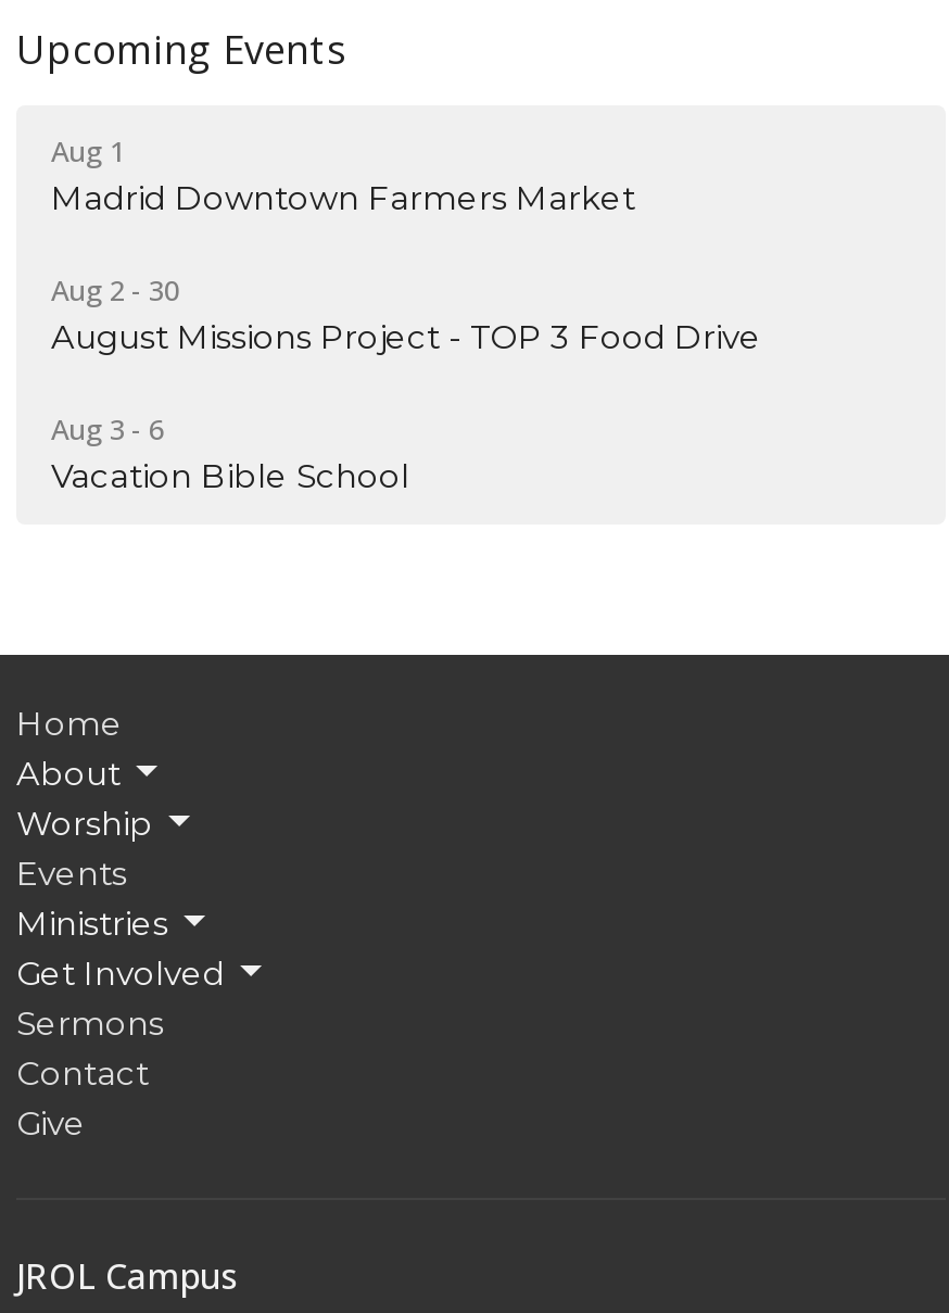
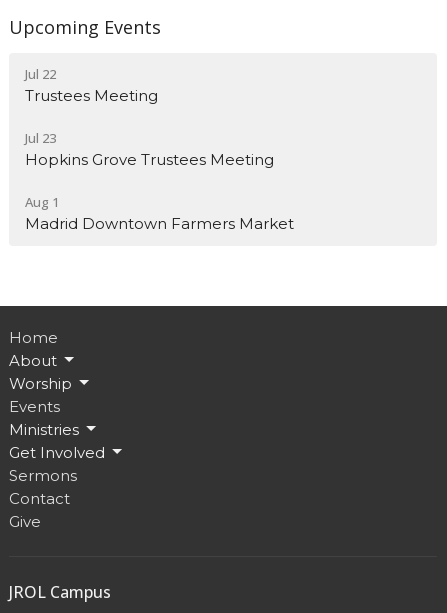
+ Jul 22
+ Trustees Meeting
+ Jul 23
+ Hopkins Grove Trustees Meeting

moved down: Aug 1 | Madrid Downtown Farmers Market

- Aug 2 - 30
- August Missions Project - TOP 3 Food Drive
- Aug 3 - 6
- Vacation Bible School
